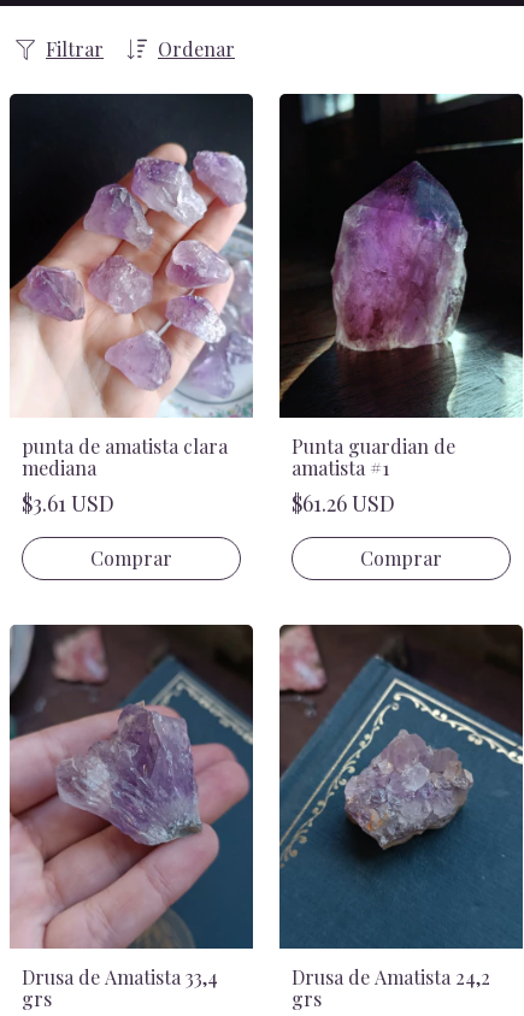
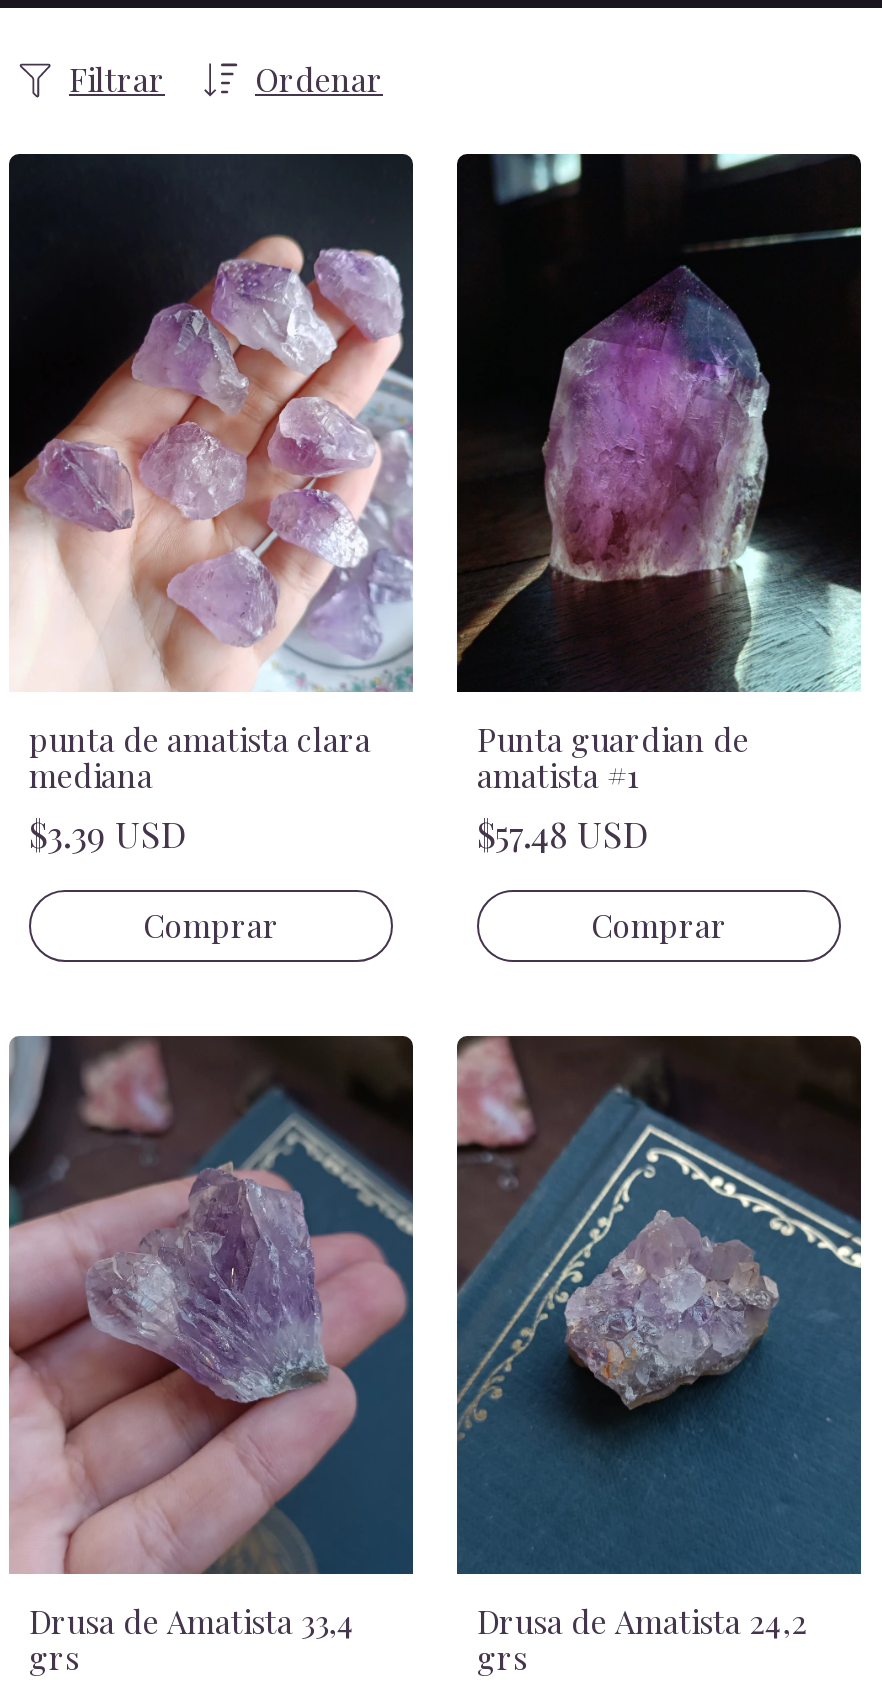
- $3.61 USD
+ $3.39 USD

- $61.26 USD
+ $57.48 USD
